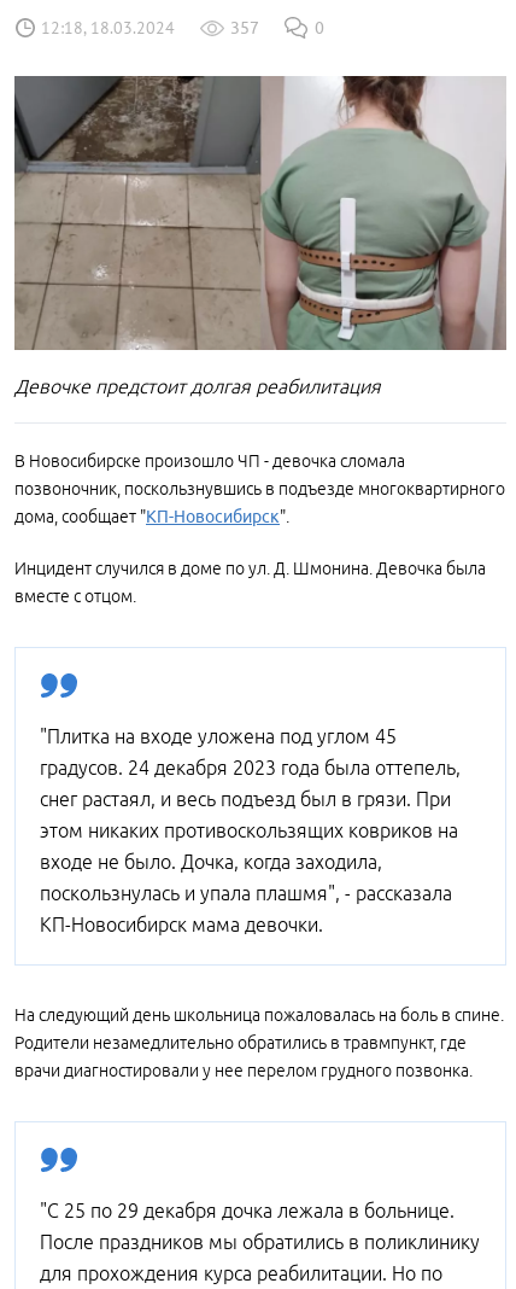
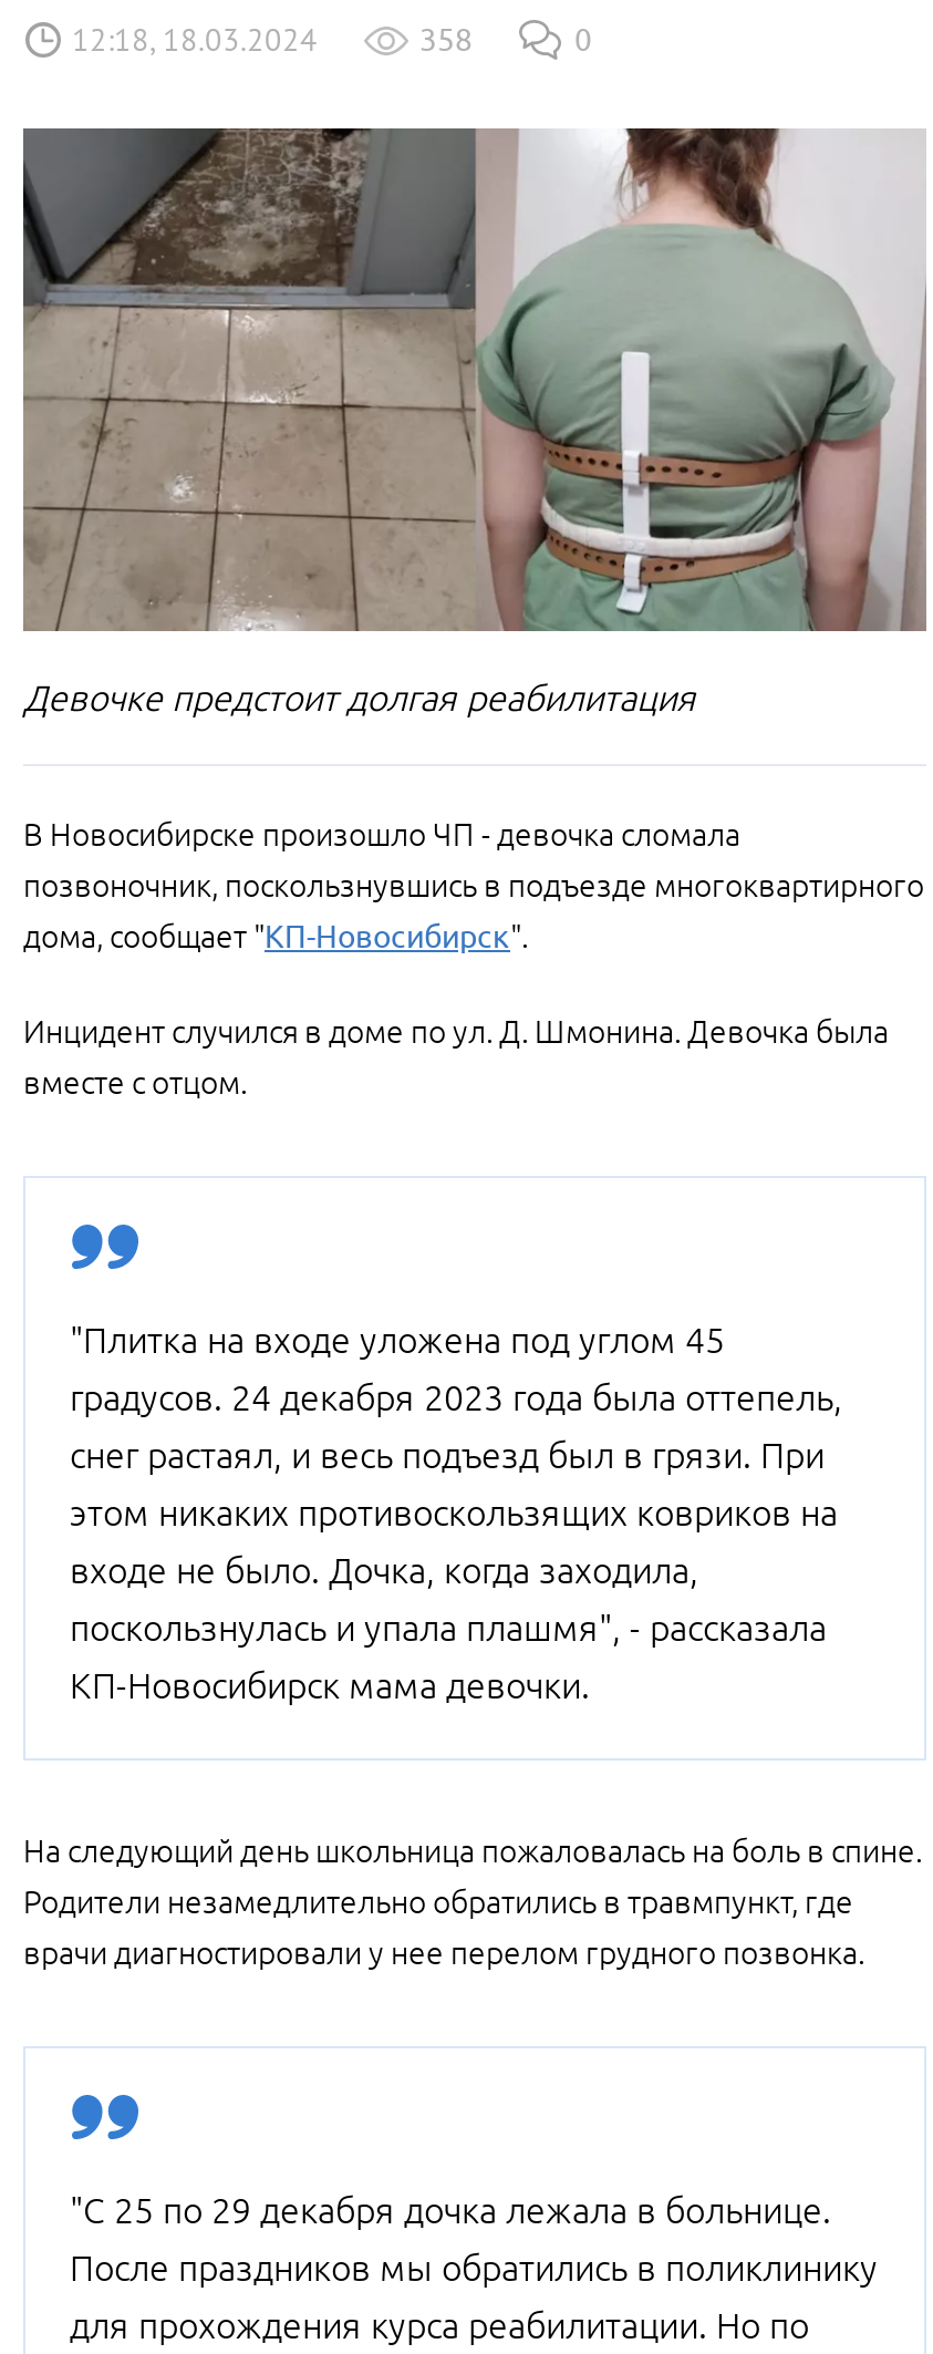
- 357
+ 358
